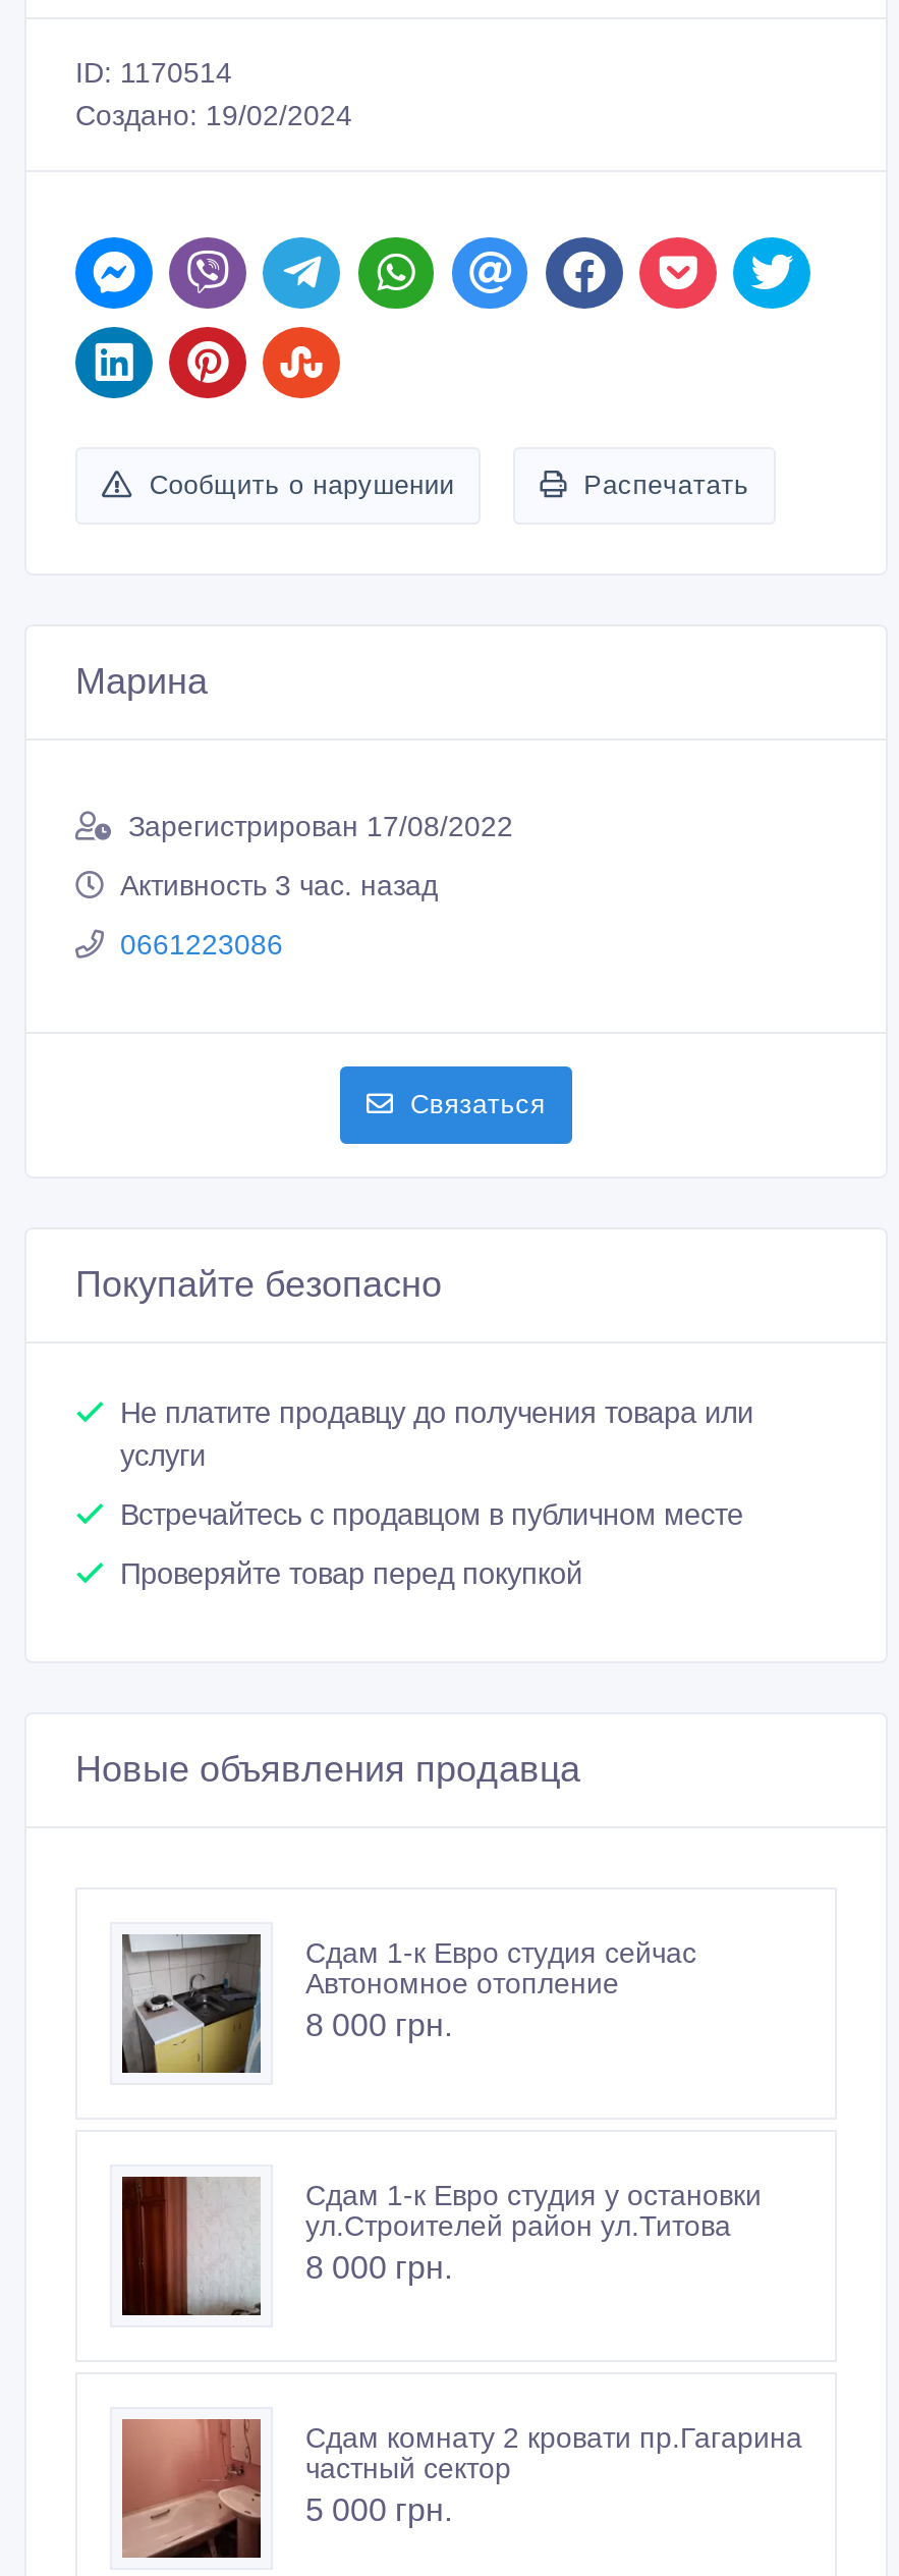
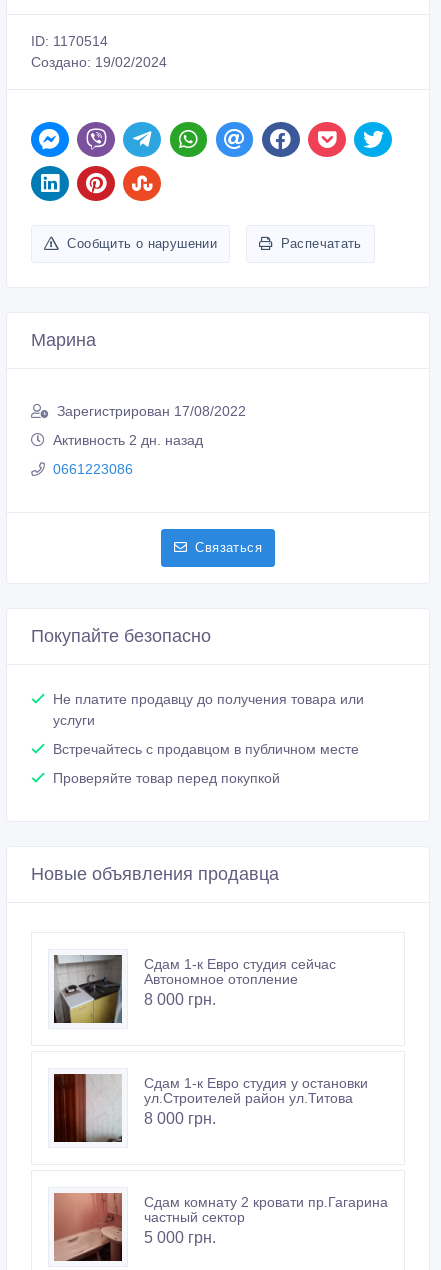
- Активность 3 час. назад
+ Активность 2 дн. назад
